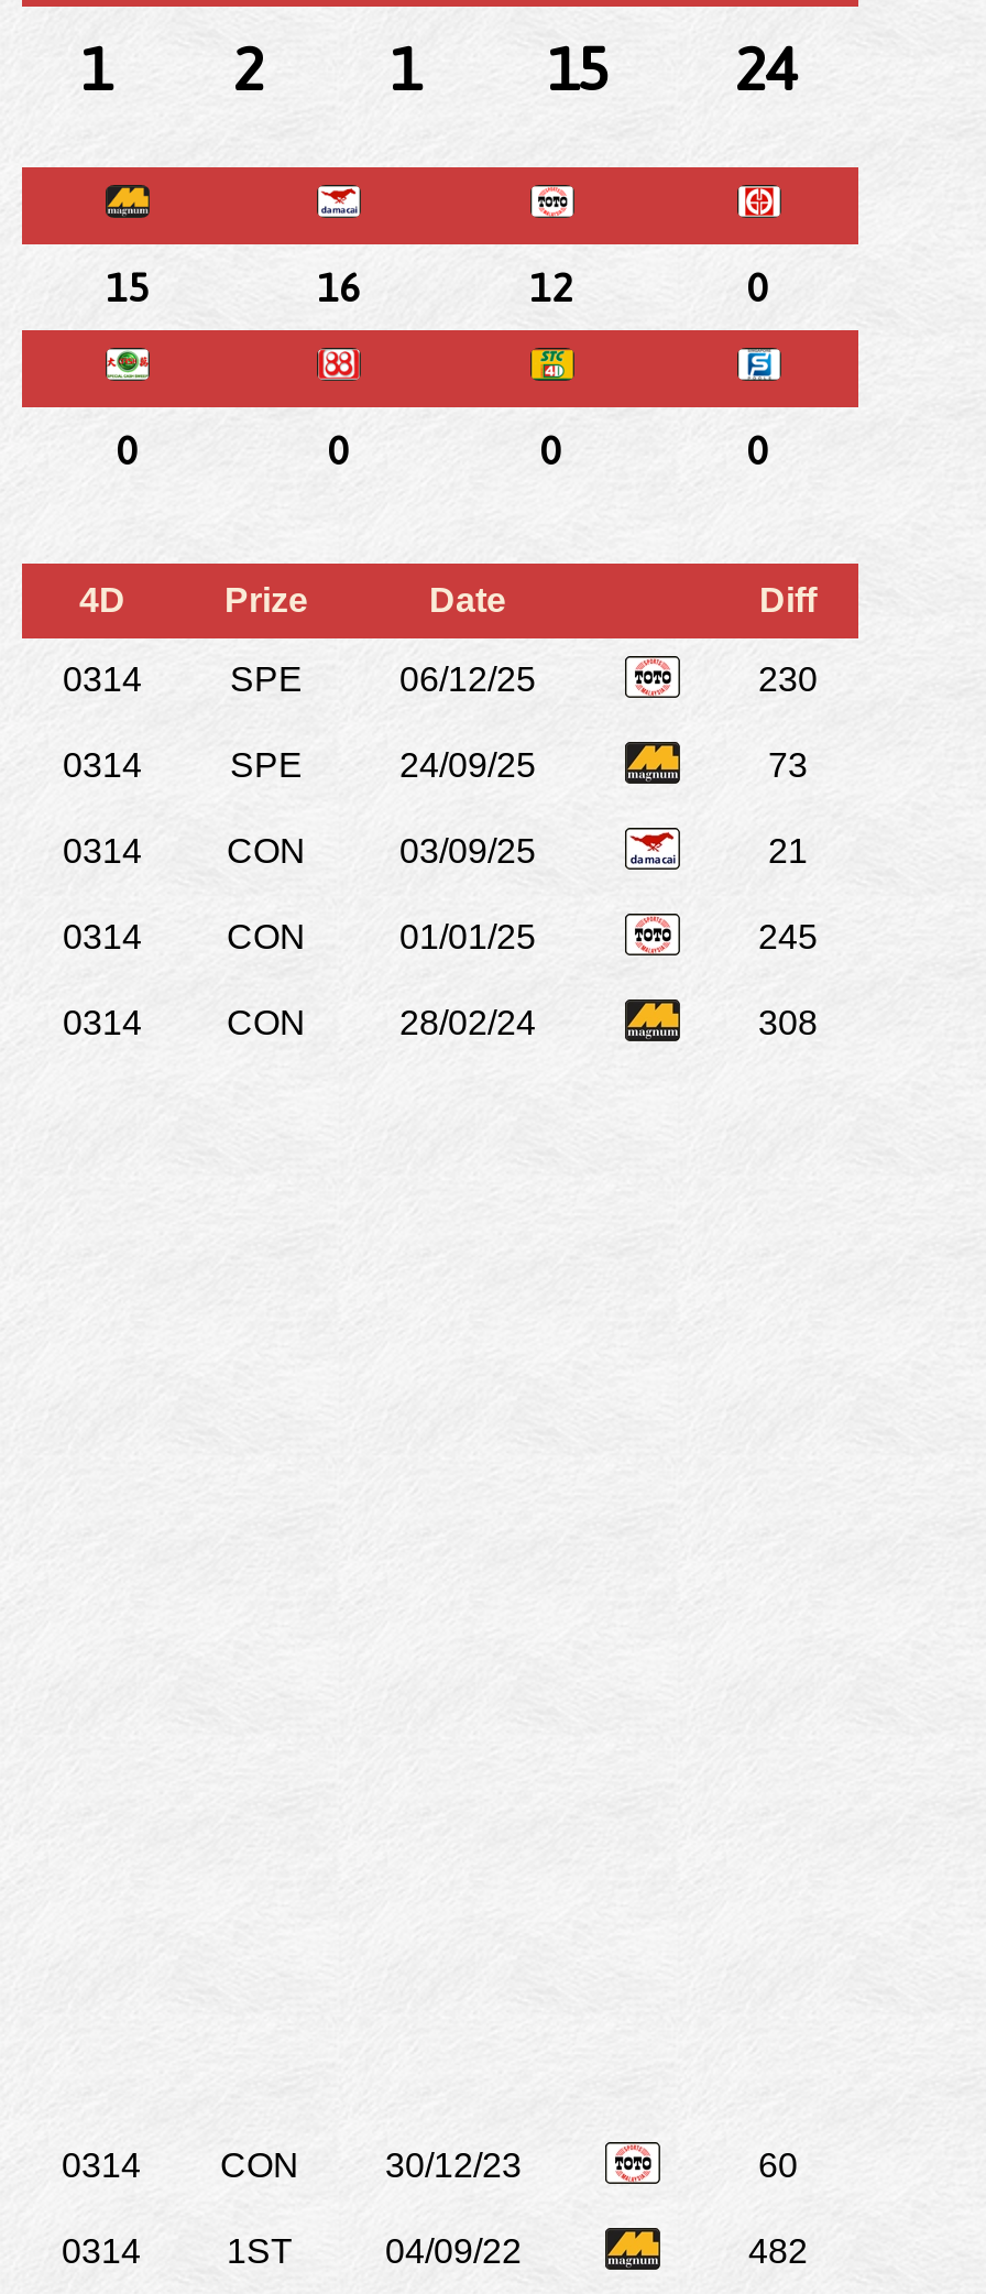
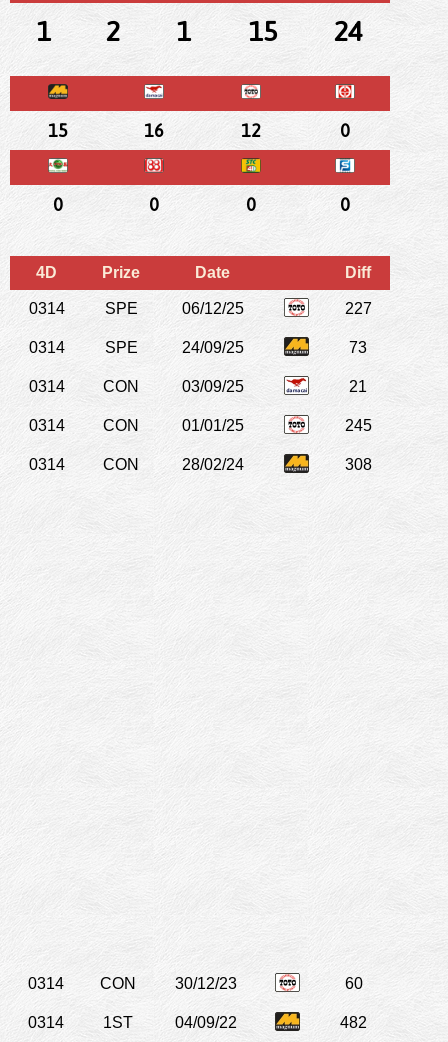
- 230
+ 227
